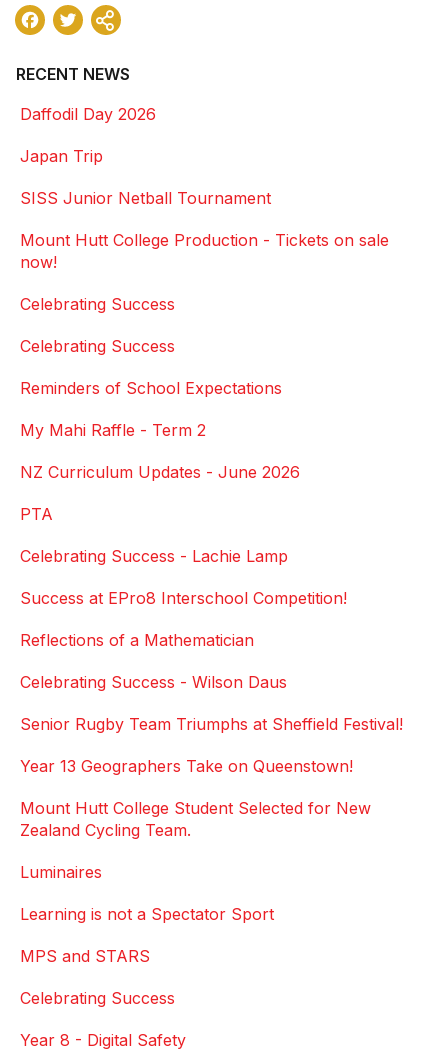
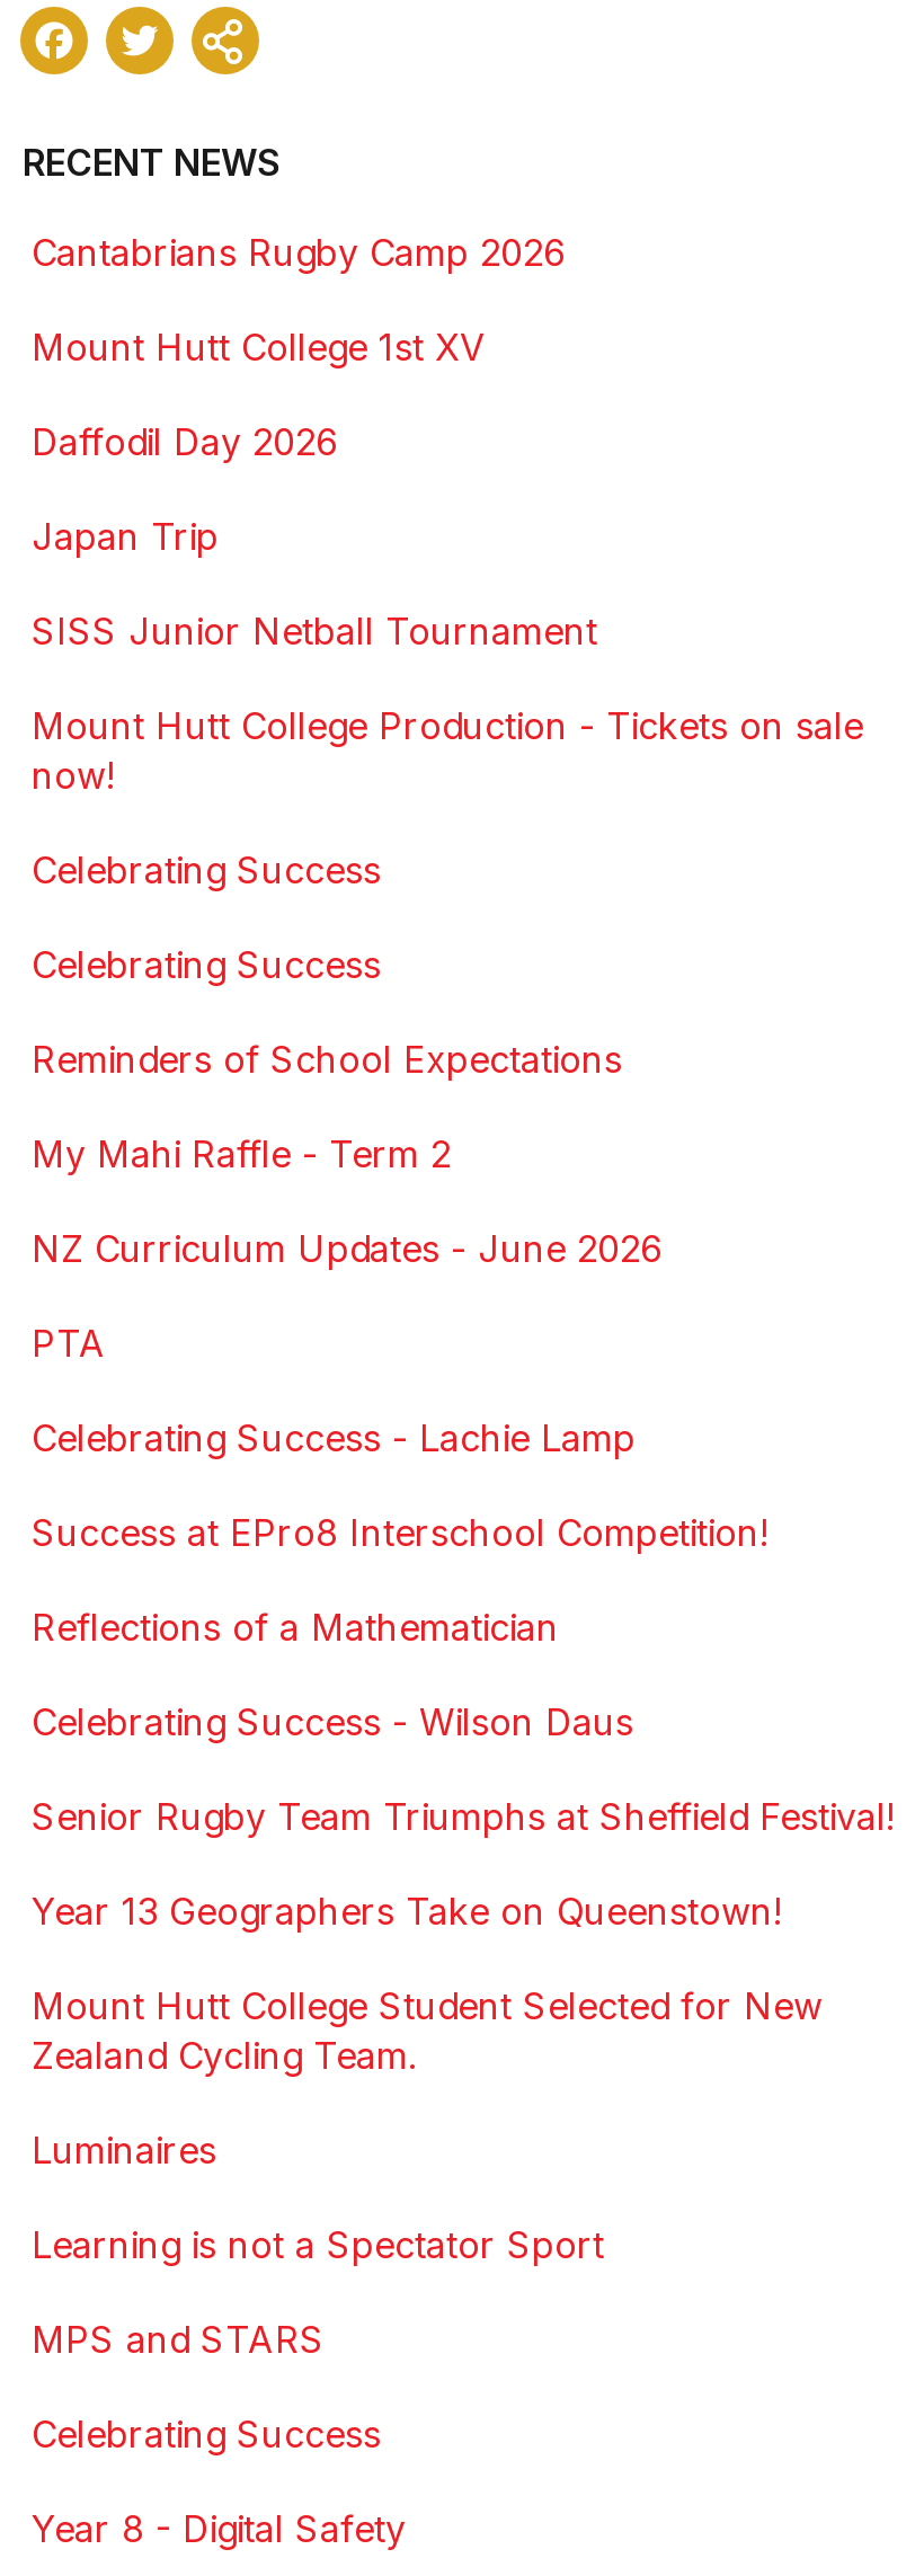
+ Cantabrians Rugby Camp 2026
+ Mount Hutt College 1st XV
